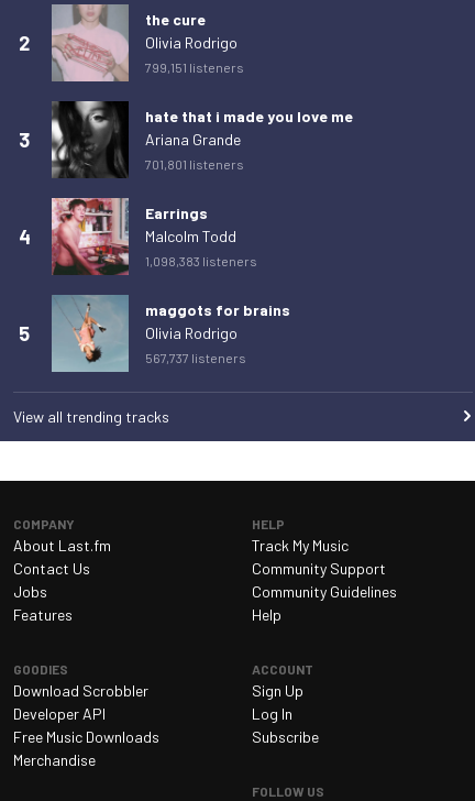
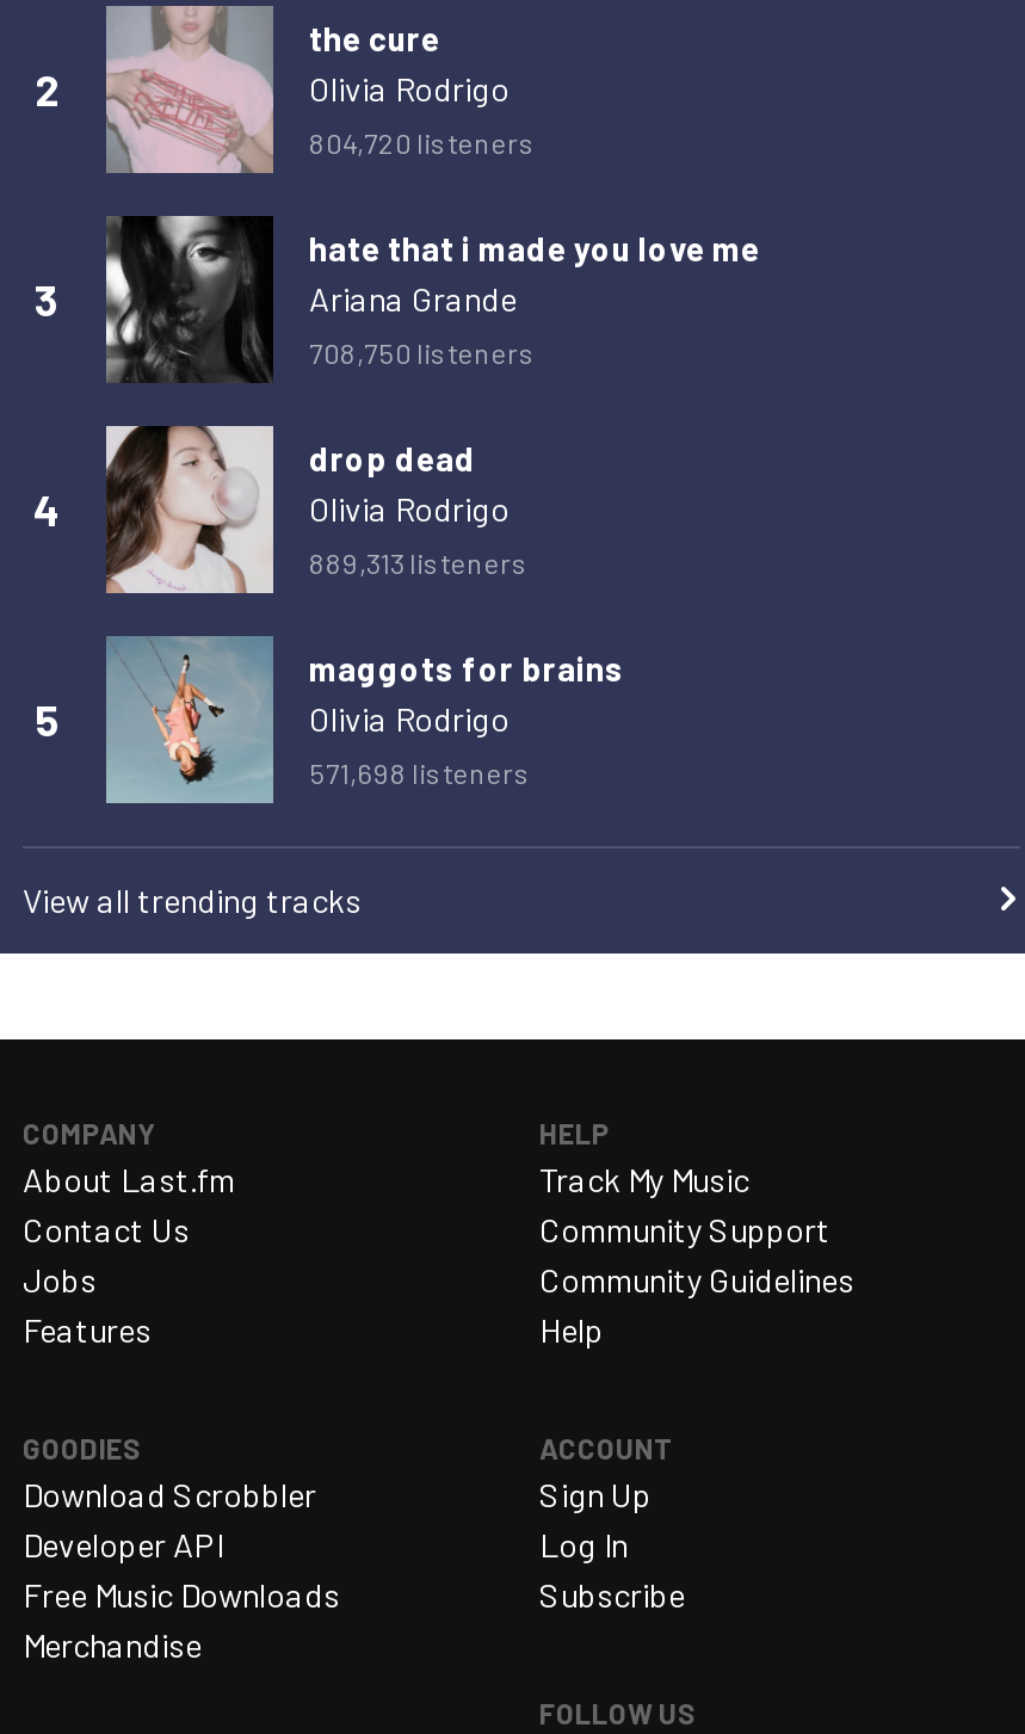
- 799,151 listeners
+ 804,720 listeners

- 701,801 listeners
+ 708,750 listeners

- [image]
- Earrings
- Malcolm Todd
- 1,098,383 listeners
+ [image]
+ drop dead
+ Olivia Rodrigo
+ 889,313 listeners

- 567,737 listeners
+ 571,698 listeners
